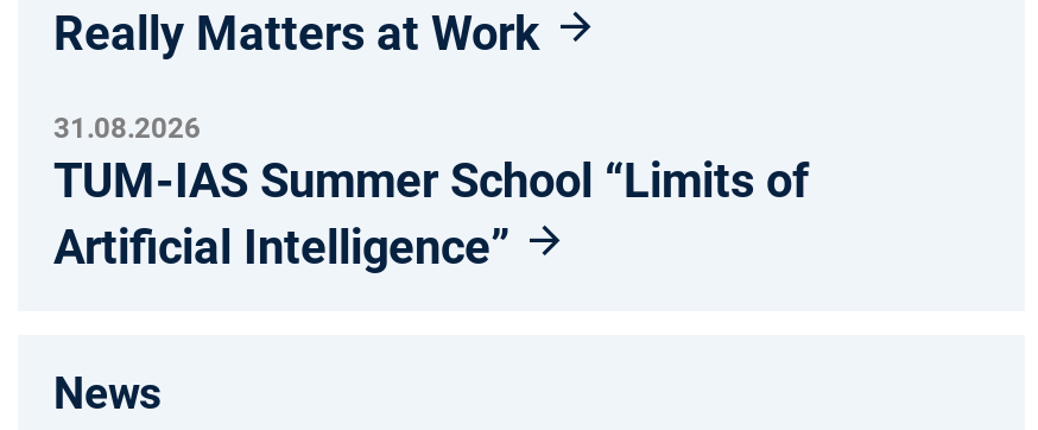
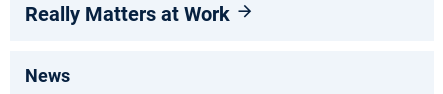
- 31.08.2026
- TUM-IAS Summer School “Limits of
- Artificial Intelligence”
